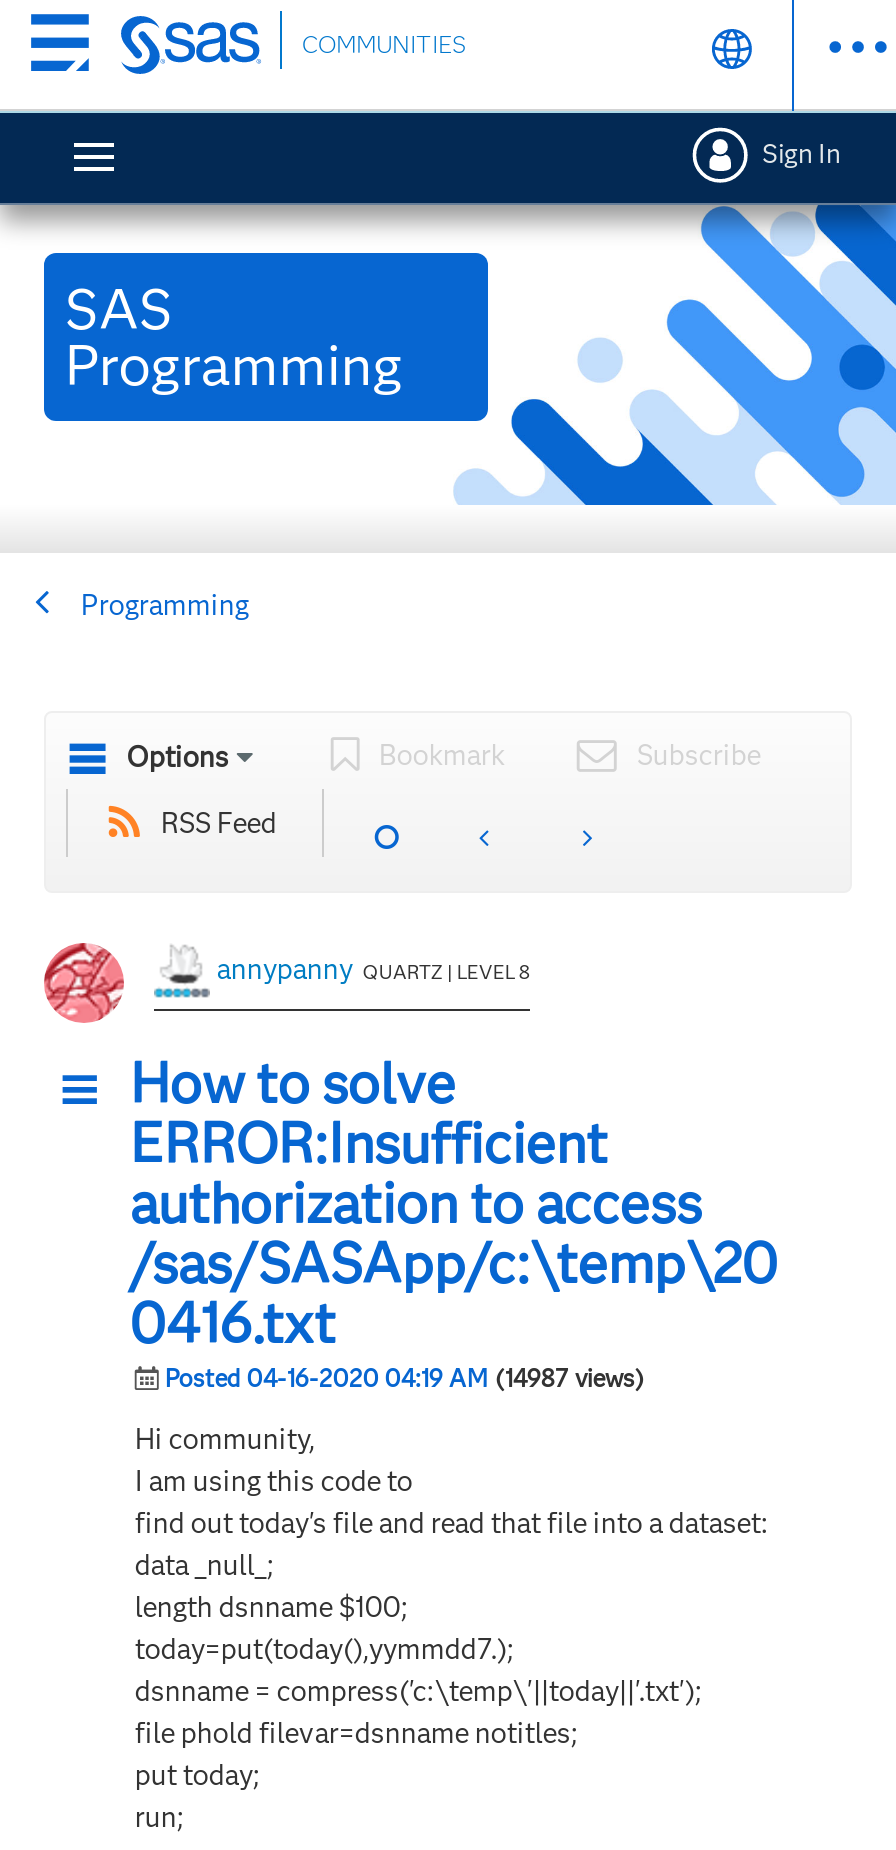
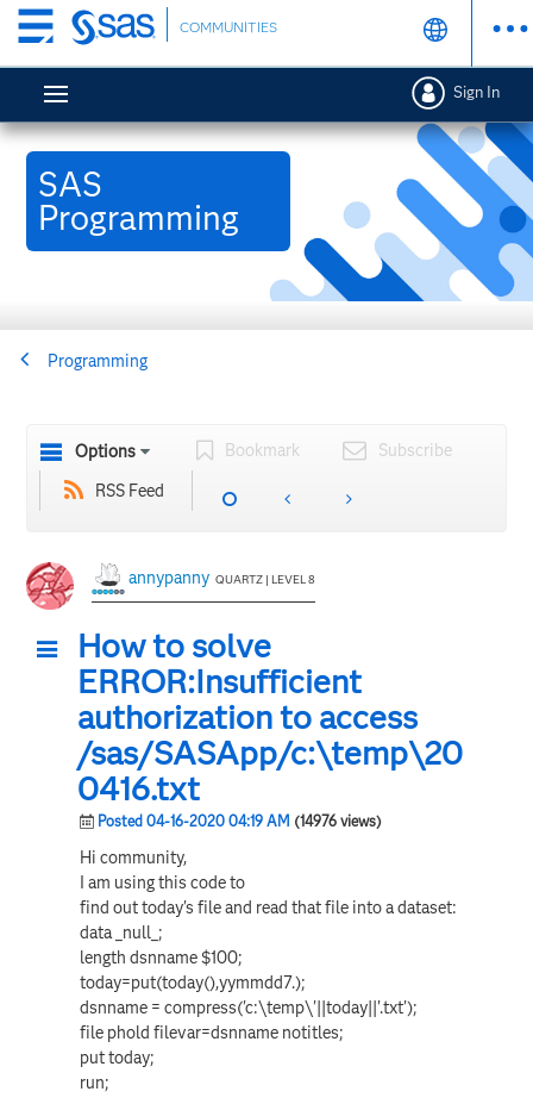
- Posted 04-16-2020 04:19 AM (14987 views)
+ Posted 04-16-2020 04:19 AM (14976 views)
